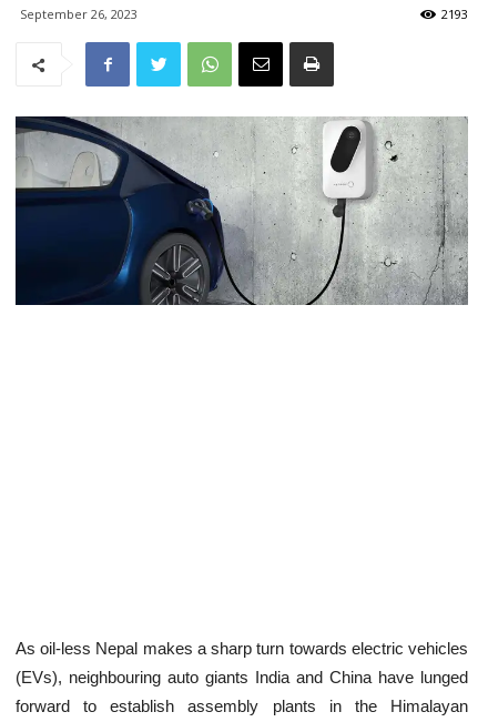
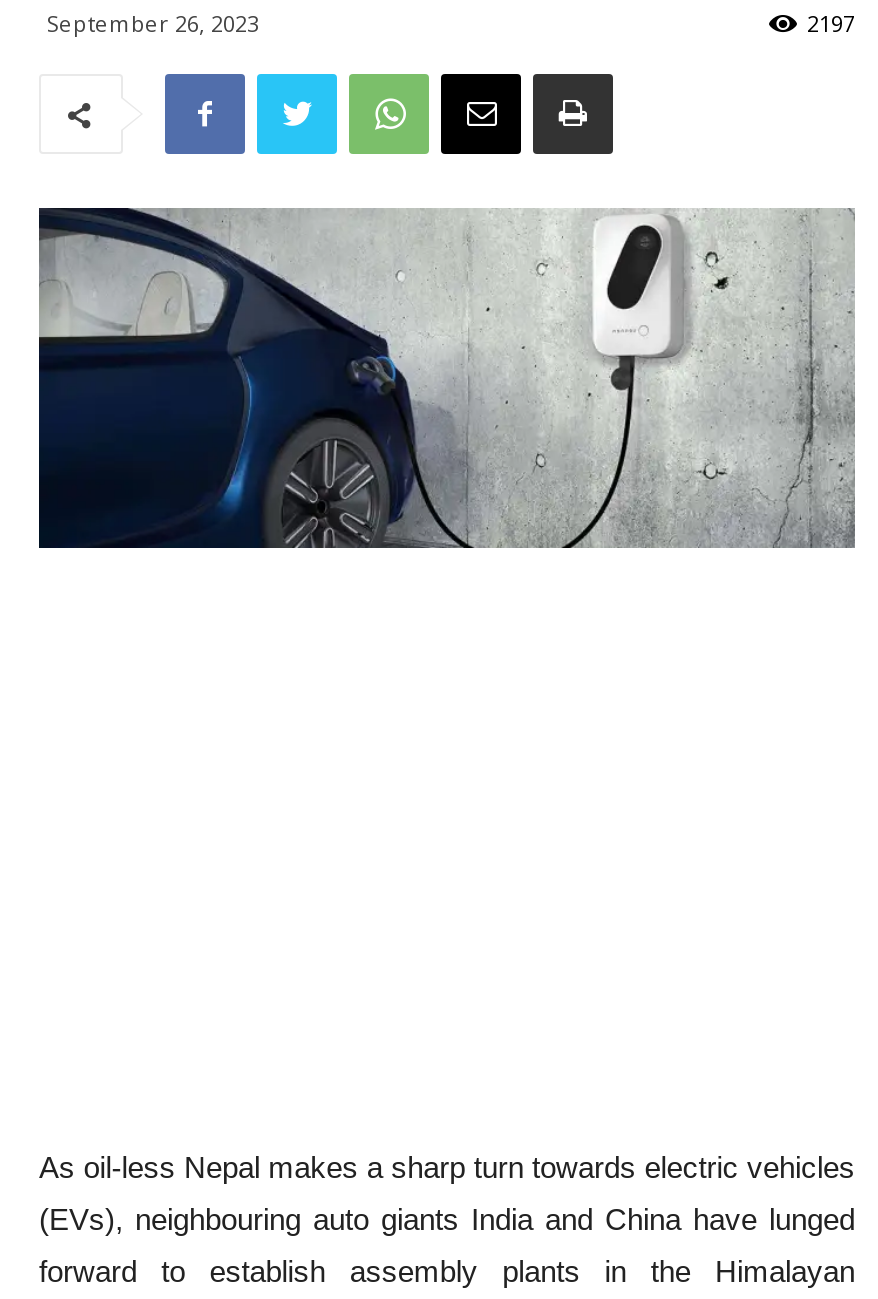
- 2193
+ 2197
